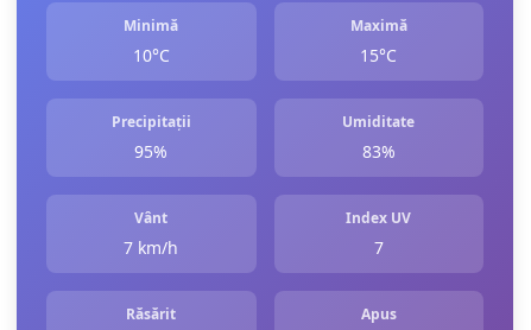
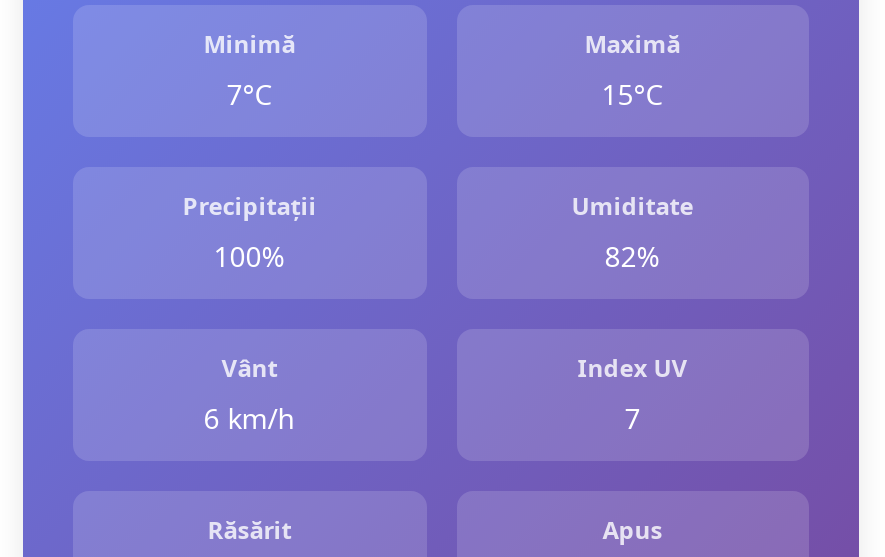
- 10°C
+ 7°C

- 95%
+ 100%

- 83%
+ 82%

- 7 km/h
+ 6 km/h
